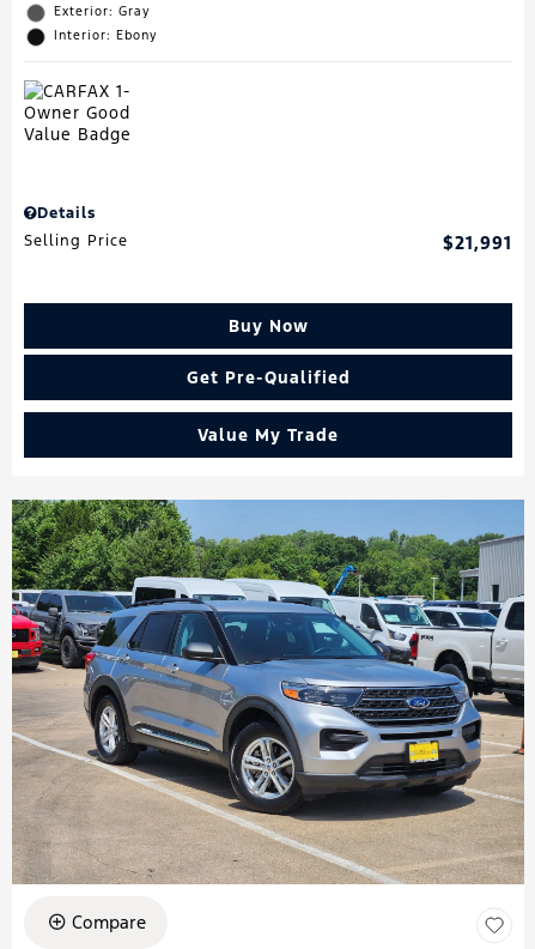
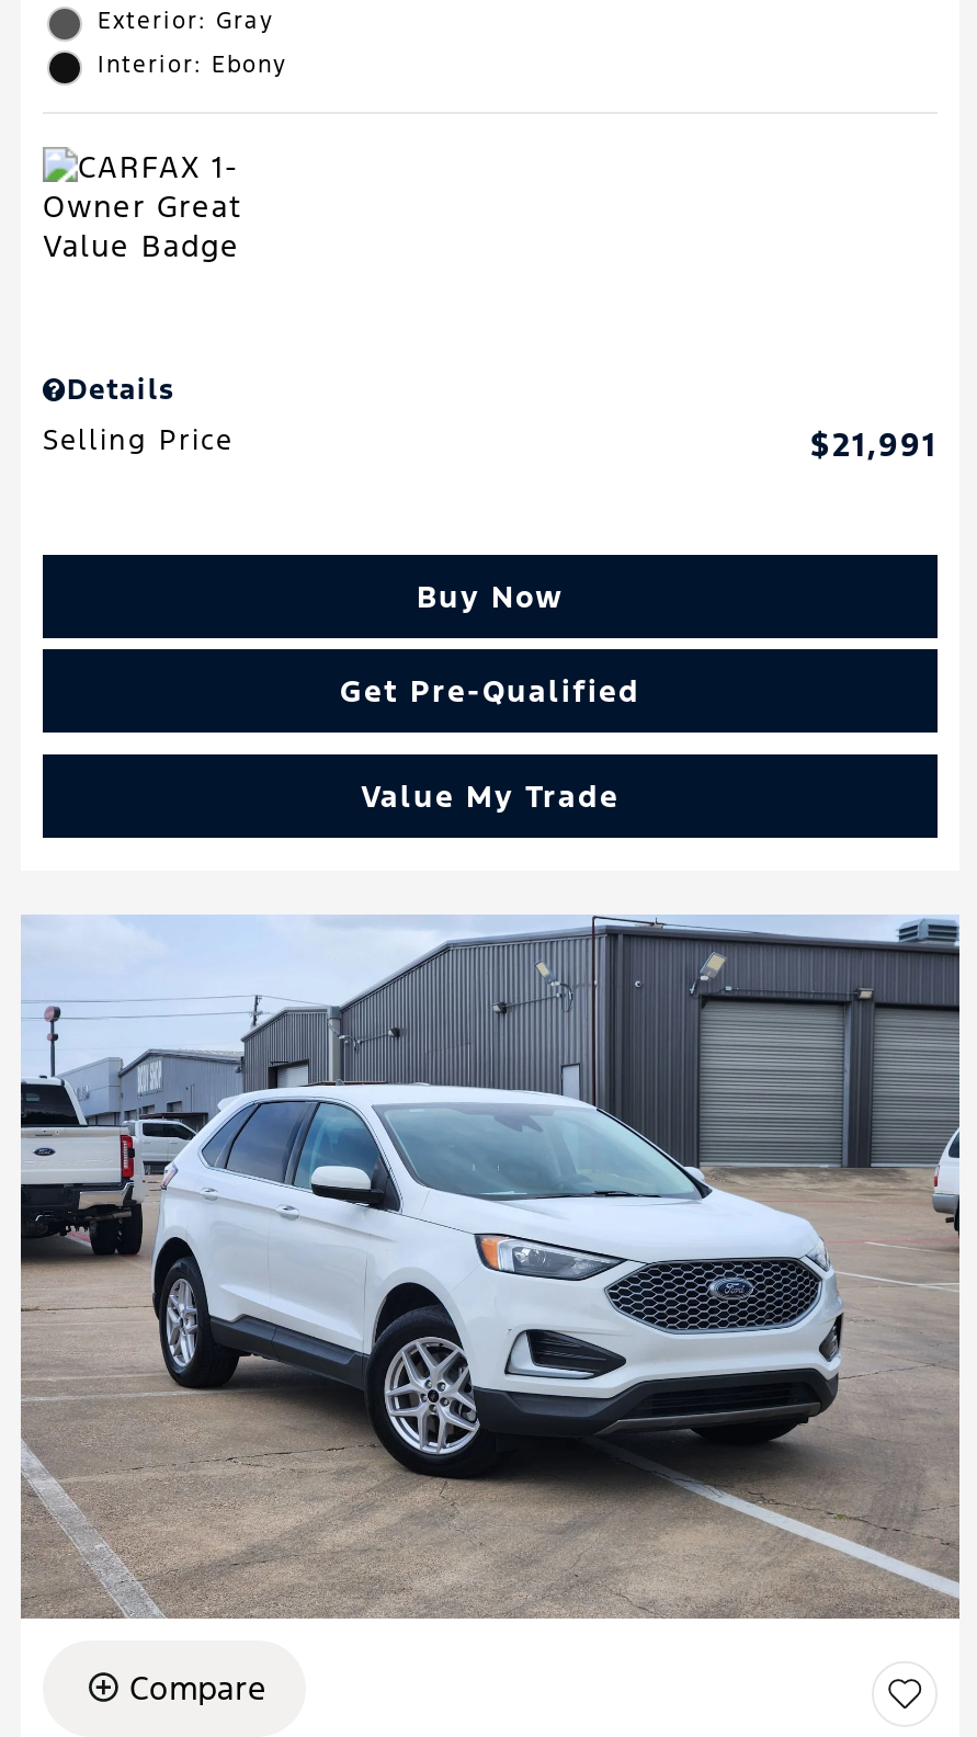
- [image]
+ [image]
